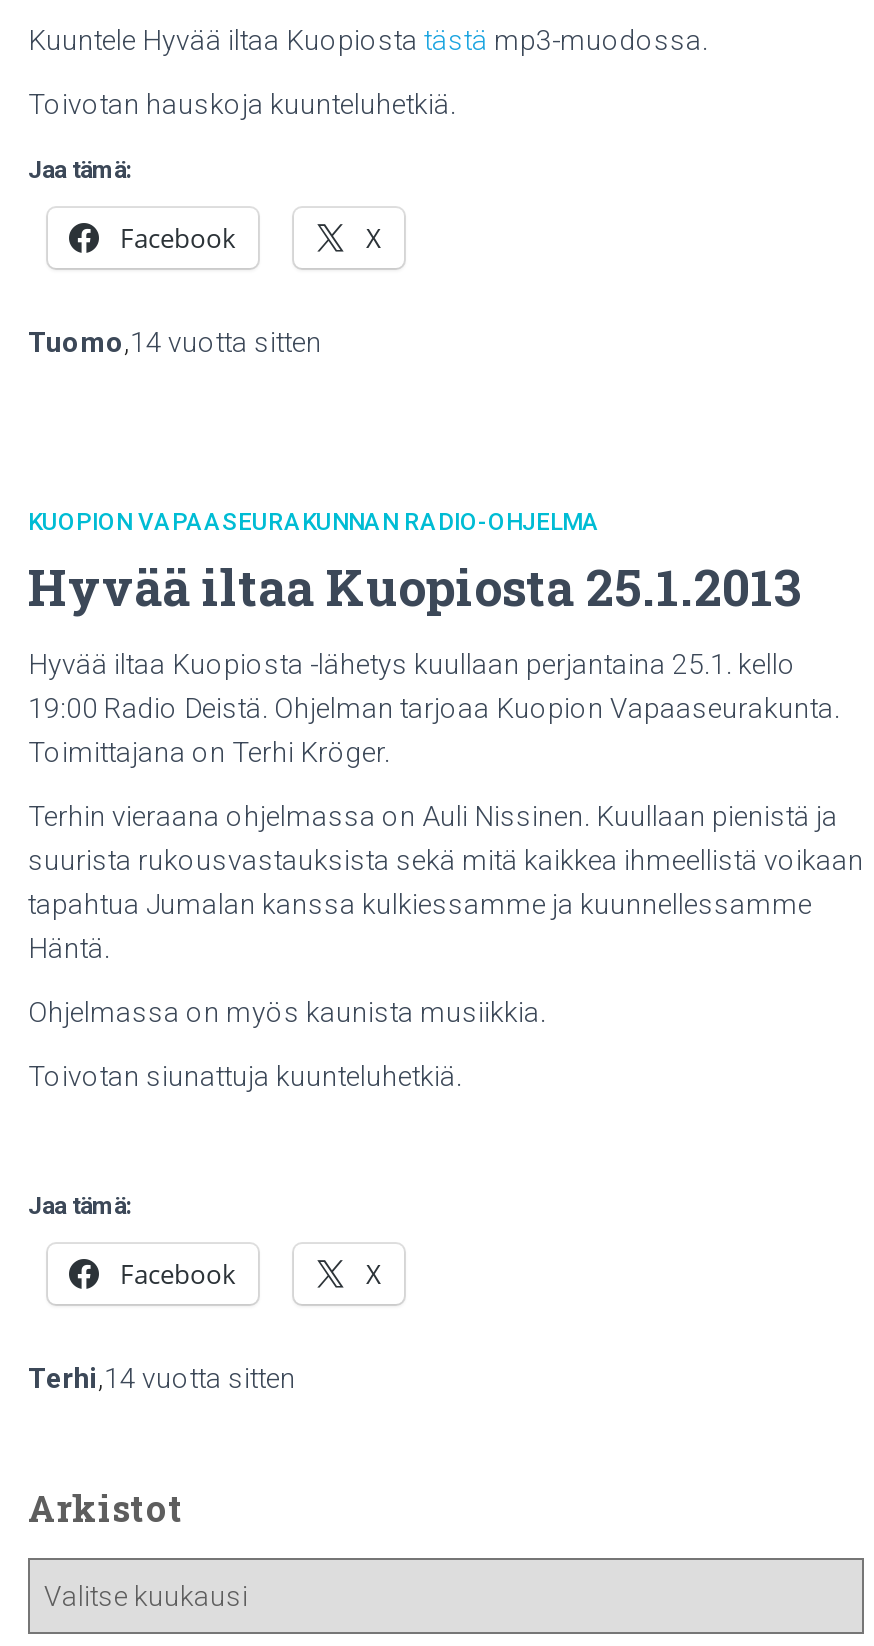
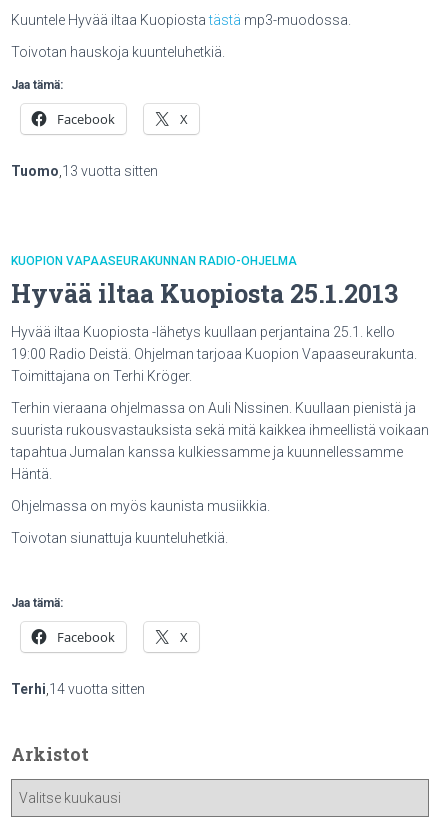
- Tuomo,14 vuotta sitten
+ Tuomo,13 vuotta sitten
